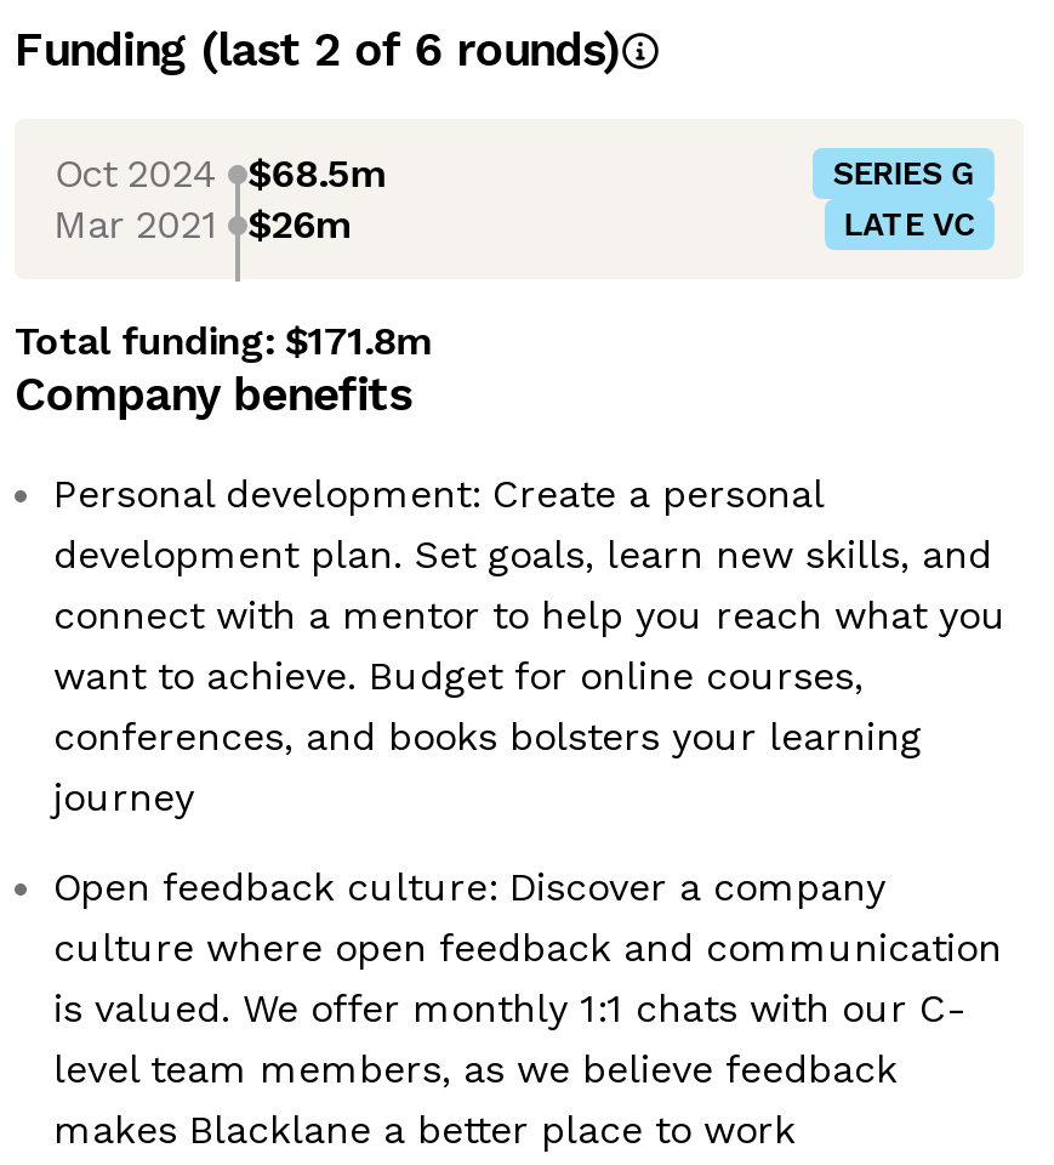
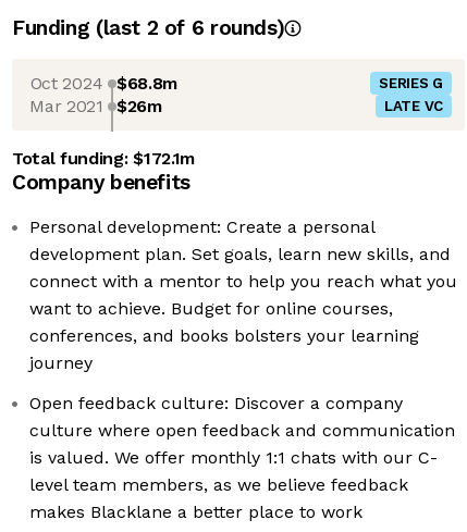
- Oct 2024 $68.5m
+ Oct 2024 $68.8m

- Total funding: $171.8m
+ Total funding: $172.1m
